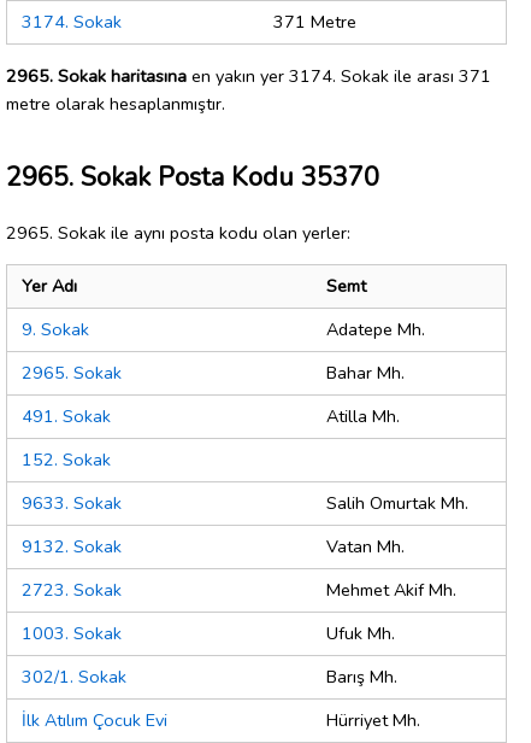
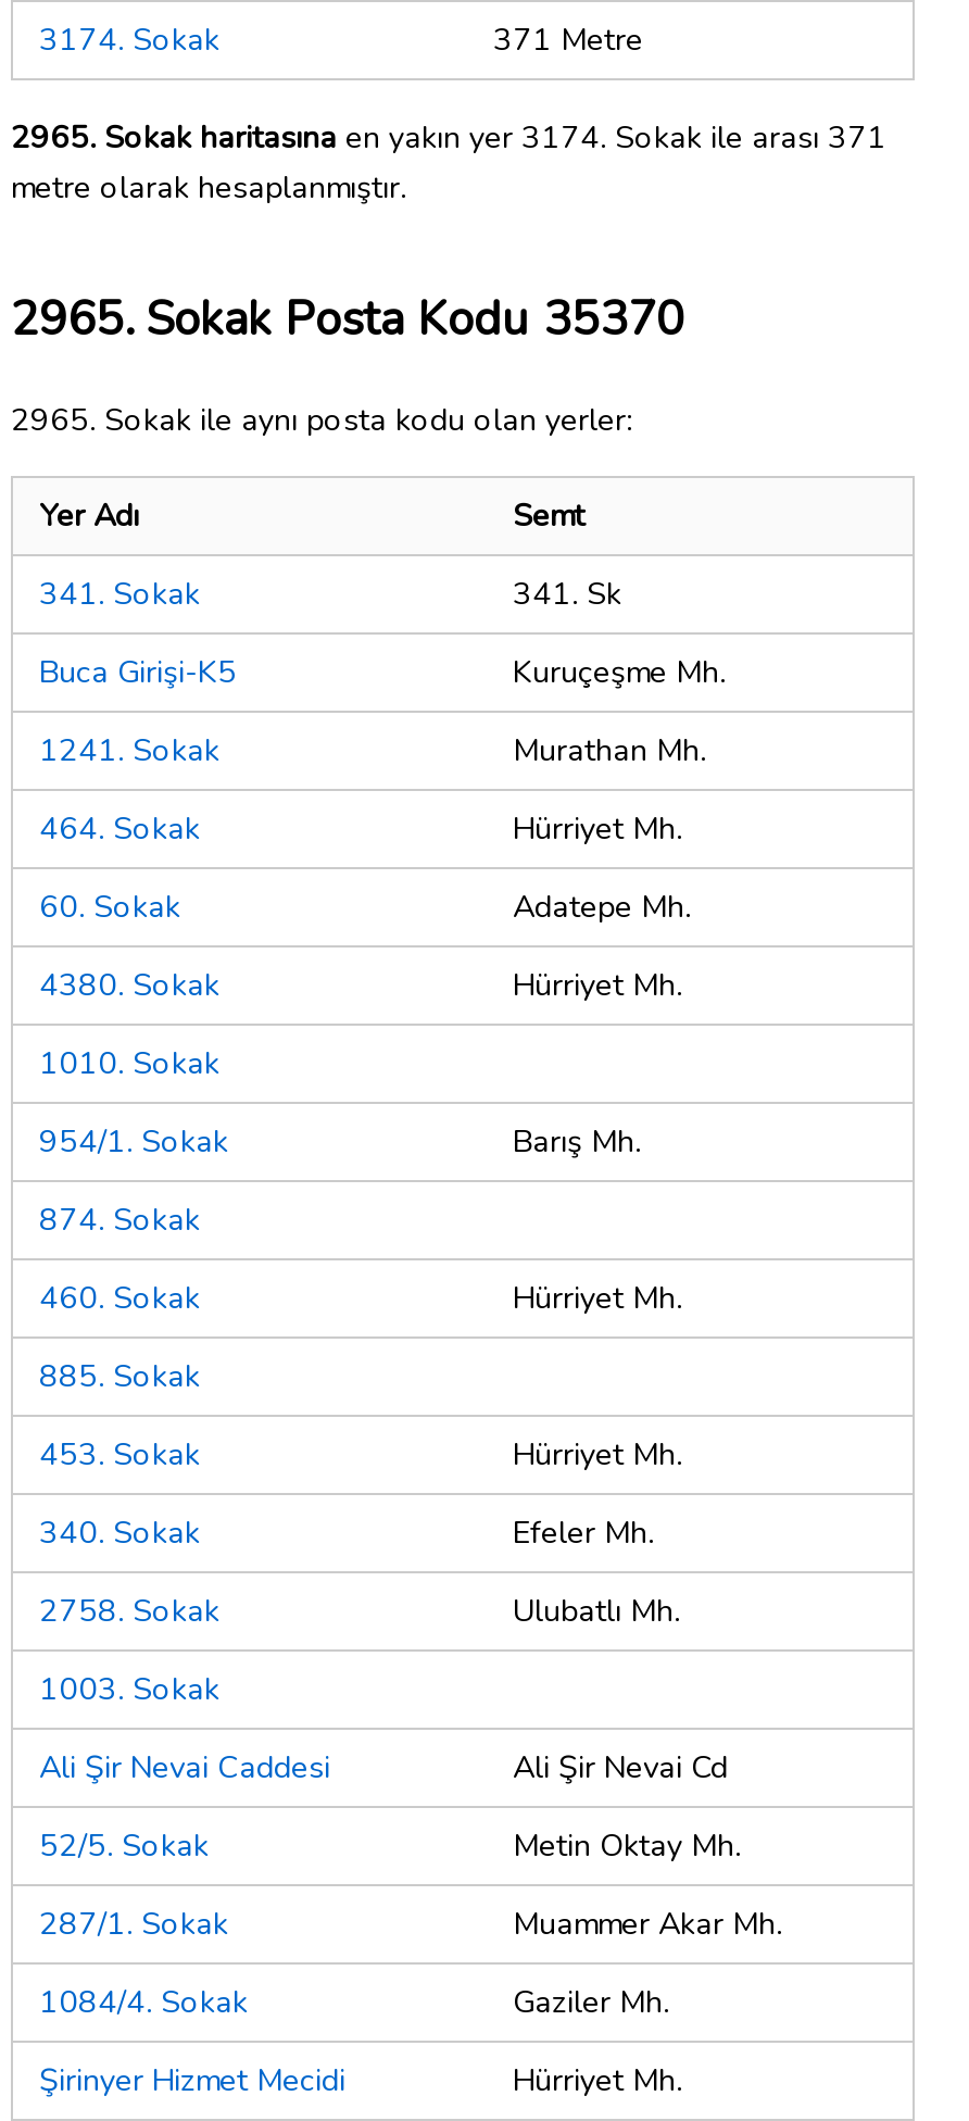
- 9. Sokak
+ 341. Sokak
+ 341. Sk
+ Buca Girişi-K5
+ Kuruçeşme Mh.
+ 1241. Sokak
+ Murathan Mh.
+ 464. Sokak
+ Hürriyet Mh.
+ 60. Sokak

- 2965. Sokak
- Bahar Mh.
- 491. Sokak
- Atilla Mh.
- 152. Sokak
- 9633. Sokak
- Salih Omurtak Mh.
- 9132. Sokak
- Vatan Mh.
- 2723. Sokak
- Mehmet Akif Mh.
+ 4380. Sokak
+ Hürriyet Mh.
+ 1010. Sokak
+ 954/1. Sokak
+ Barış Mh.
+ 874. Sokak
+ 460. Sokak
+ Hürriyet Mh.
+ 885. Sokak
+ 453. Sokak
+ Hürriyet Mh.
+ 340. Sokak
+ Efeler Mh.
+ 2758. Sokak
+ Ulubatlı Mh.

- Ufuk Mh.
- 302/1. Sokak
- Barış Mh.
- İlk Atılım Çocuk Evi
+ Ali Şir Nevai Caddesi
+ Ali Şir Nevai Cd
+ 52/5. Sokak
+ Metin Oktay Mh.
+ 287/1. Sokak
+ Muammer Akar Mh.
+ 1084/4. Sokak
+ Gaziler Mh.
+ Şirinyer Hizmet Mecidi
